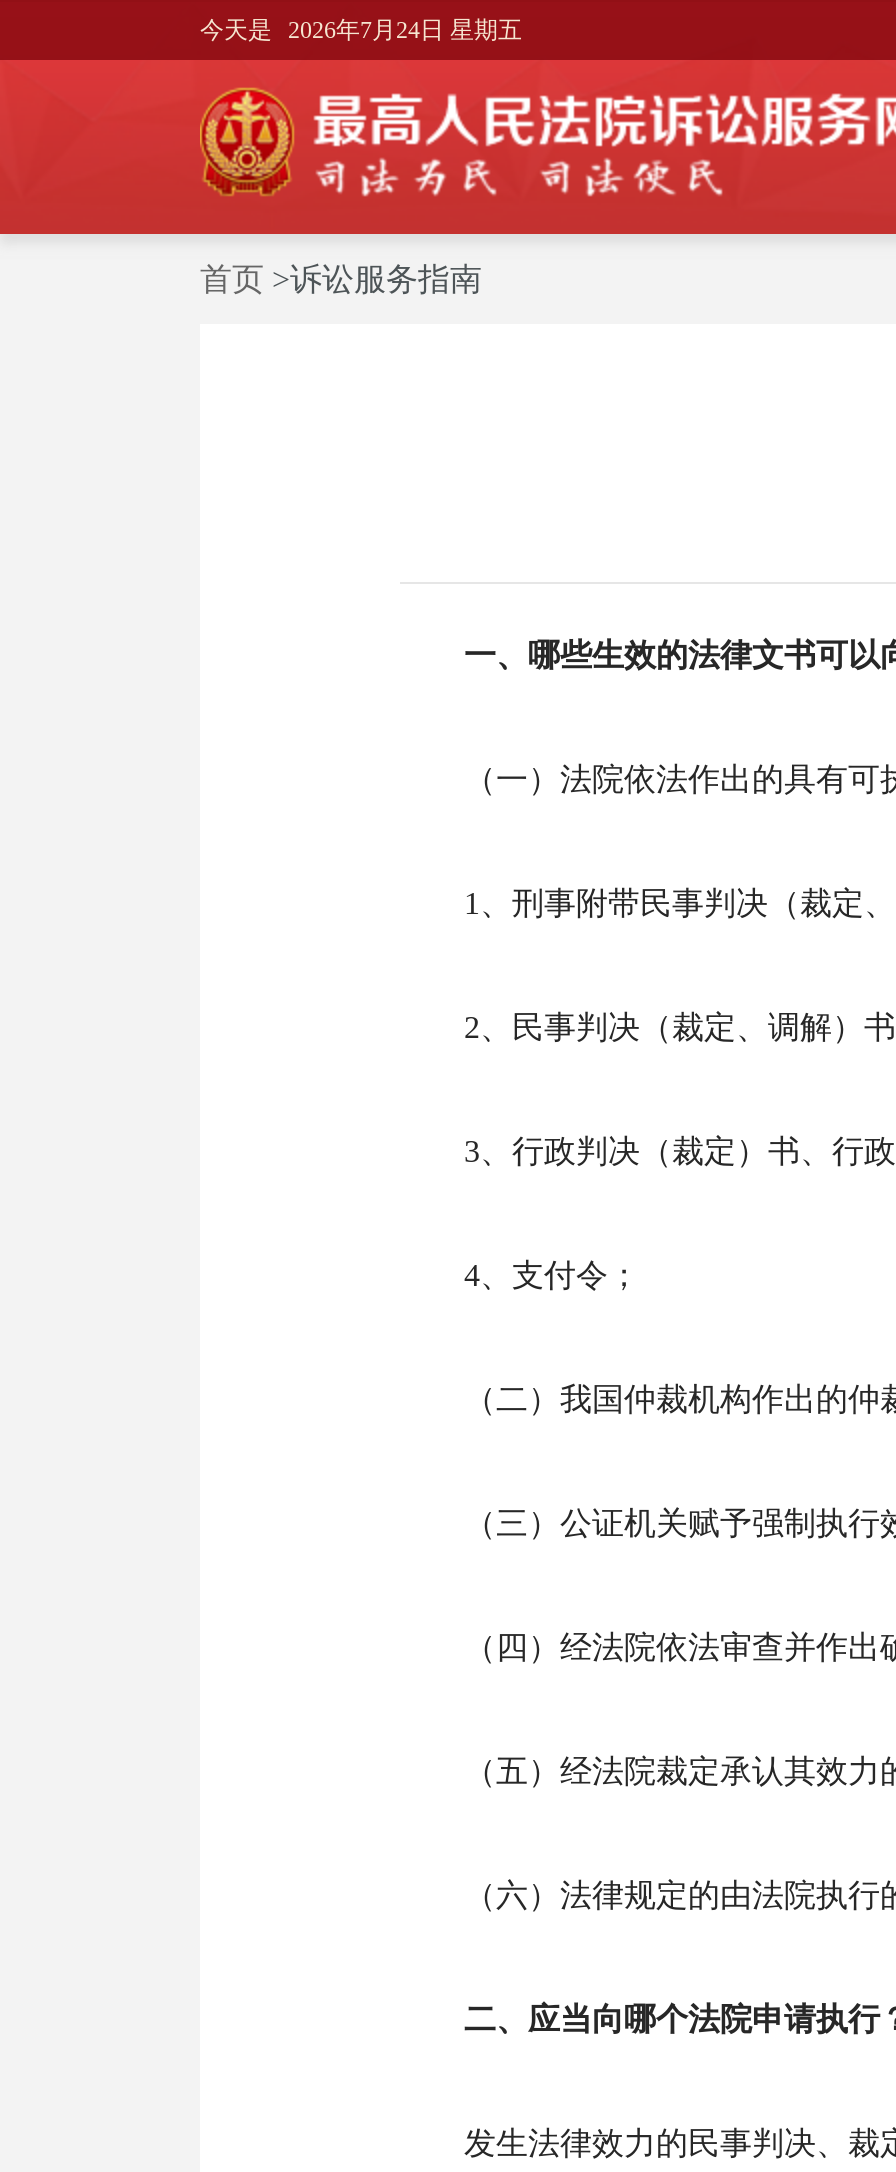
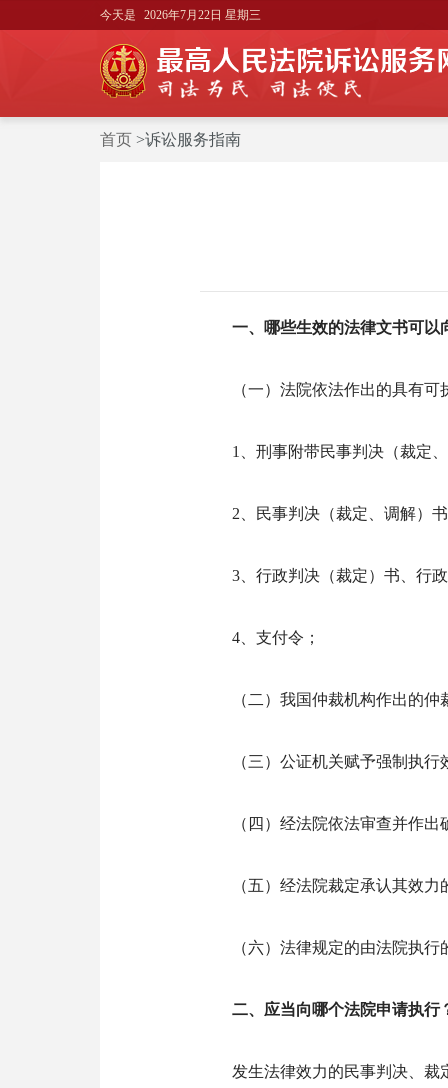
- 今天是 2026年7月24日 星期五
+ 今天是 2026年7月22日 星期三
